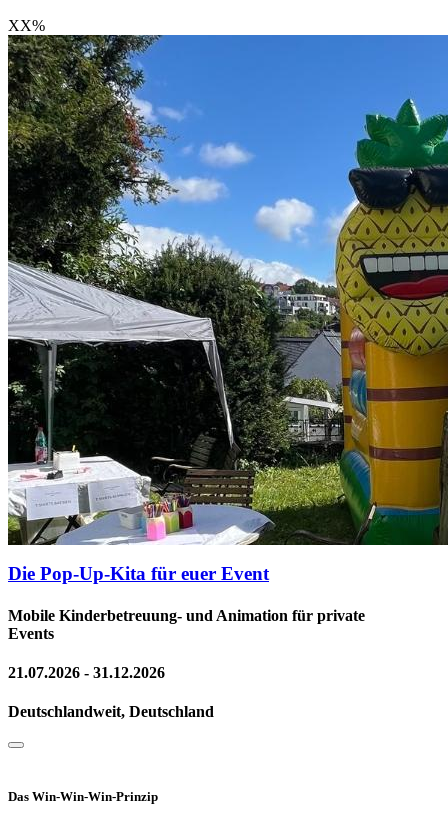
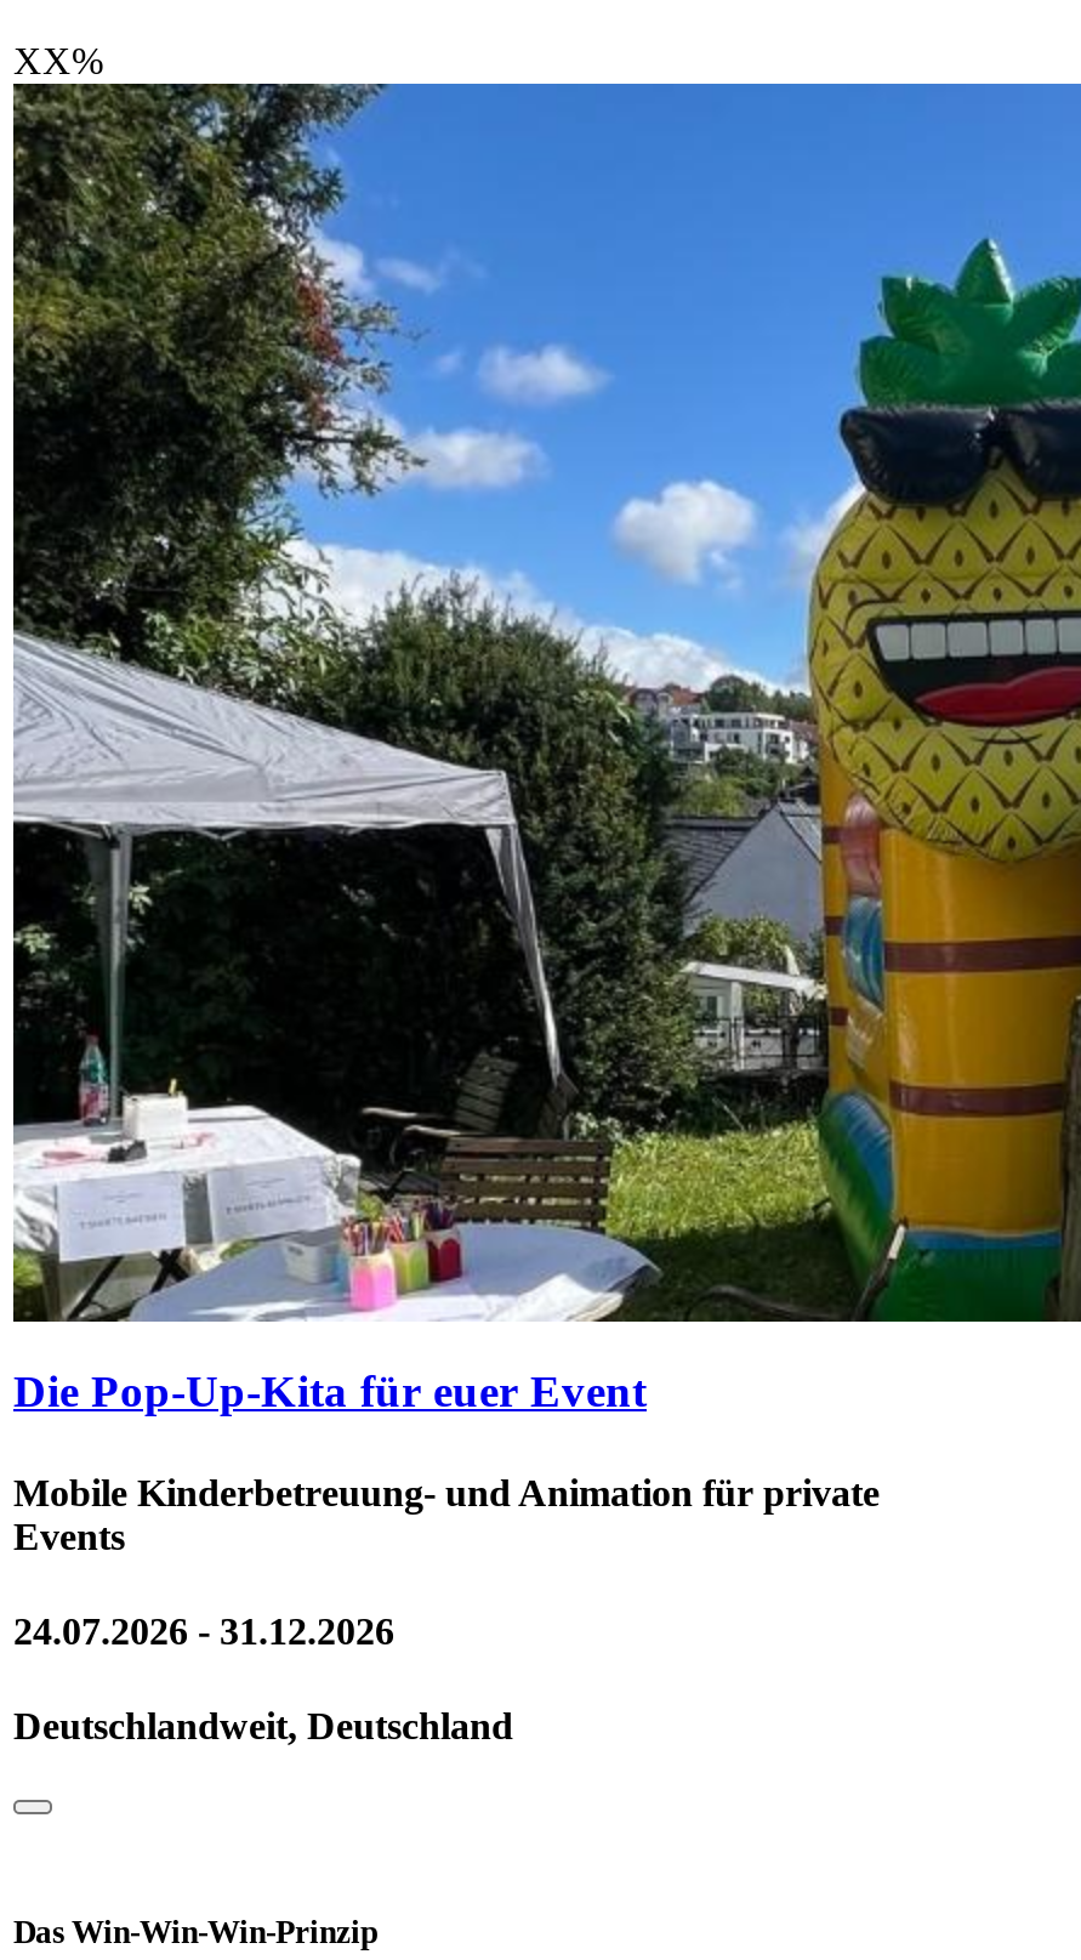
- 21.07.2026 - 31.12.2026
+ 24.07.2026 - 31.12.2026
